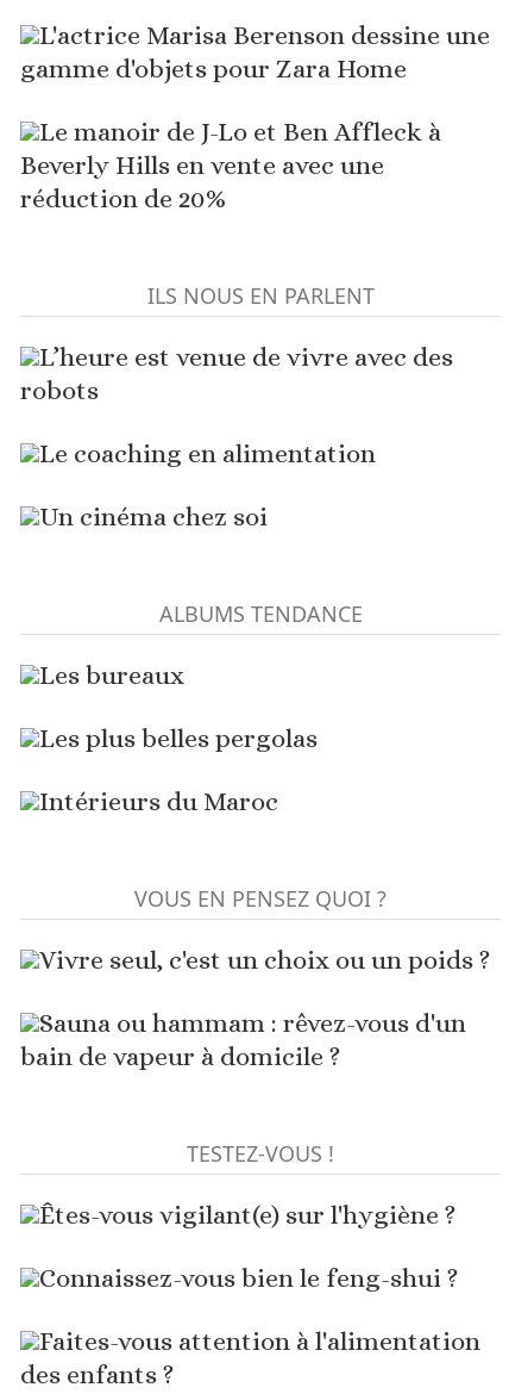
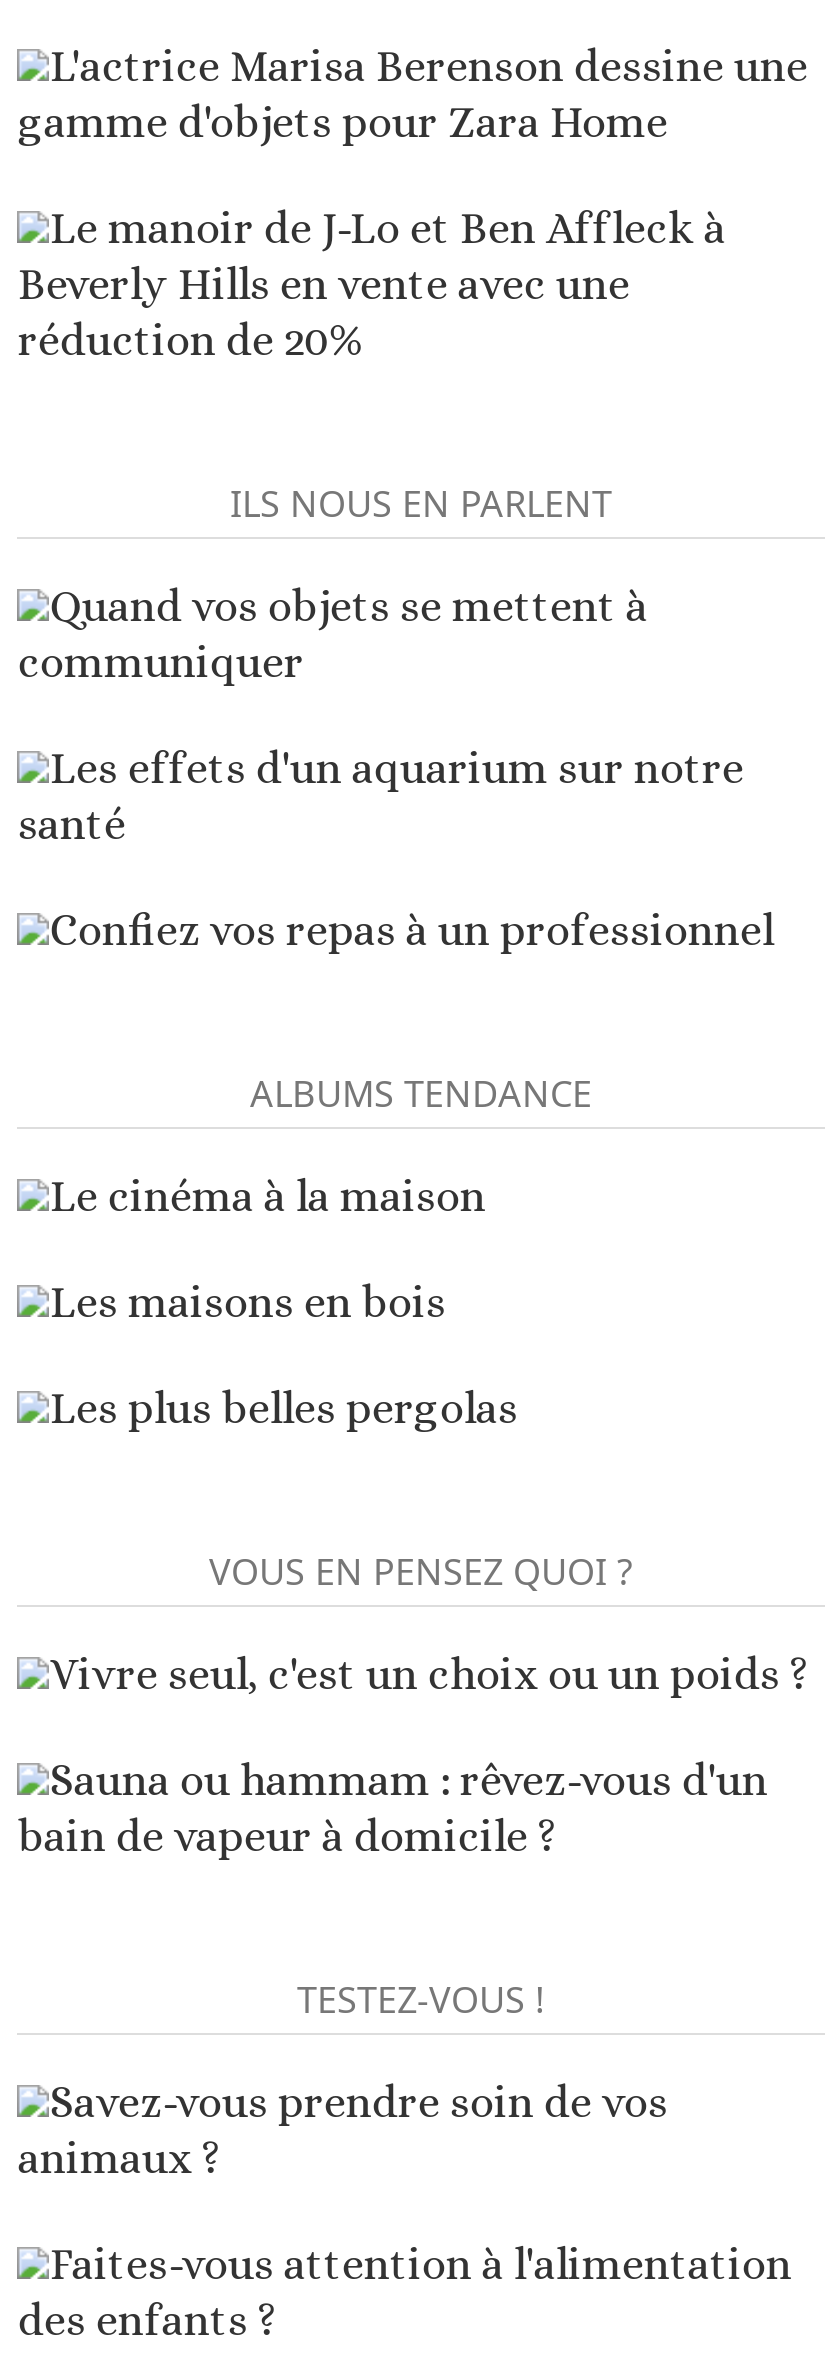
- L’heure est venue de vivre avec des
- robots
+ Quand vos objets se mettent à
+ communiquer

- Le coaching en alimentation
+ Les effets d'un aquarium sur notre
+ santé

- Un cinéma chez soi
+ Confiez vos repas à un professionnel

moved down: ALBUMS TENDANCE

- Les bureaux
+ Le cinéma à la maison
+ Les maisons en bois

moved down: Les plus belles pergolas

- Intérieurs du Maroc

moved down: VOUS EN PENSEZ QUOI ? | Vivre seul, c'est un choix ou un poids ? | Sauna ou hammam : rêvez-vous d'un | bain de vapeur à domicile ? | TESTEZ-VOUS !

- Êtes-vous vigilant(e) sur l'hygiène ?
- Connaissez-vous bien le feng-shui ?
+ Savez-vous prendre soin de vos
+ animaux ?
